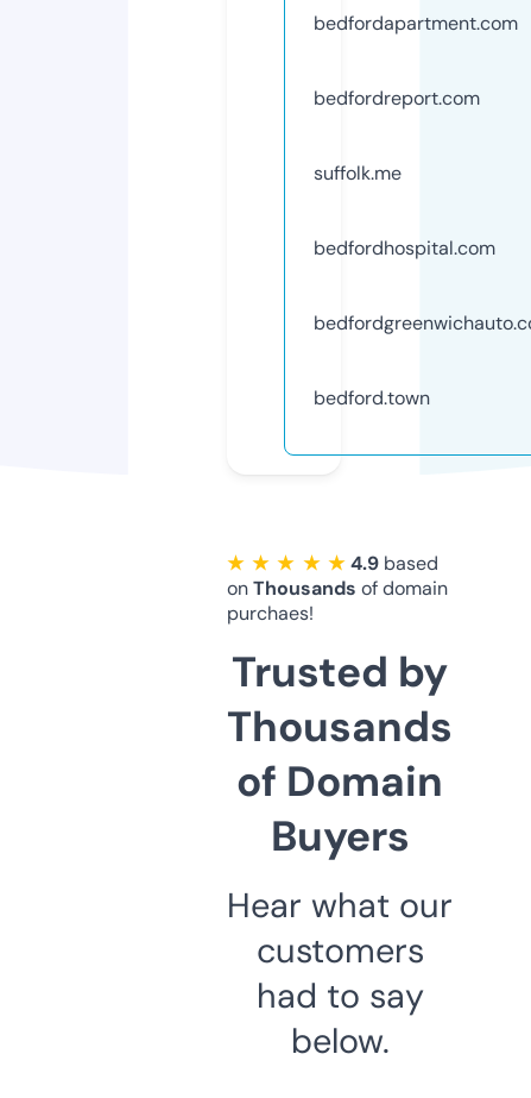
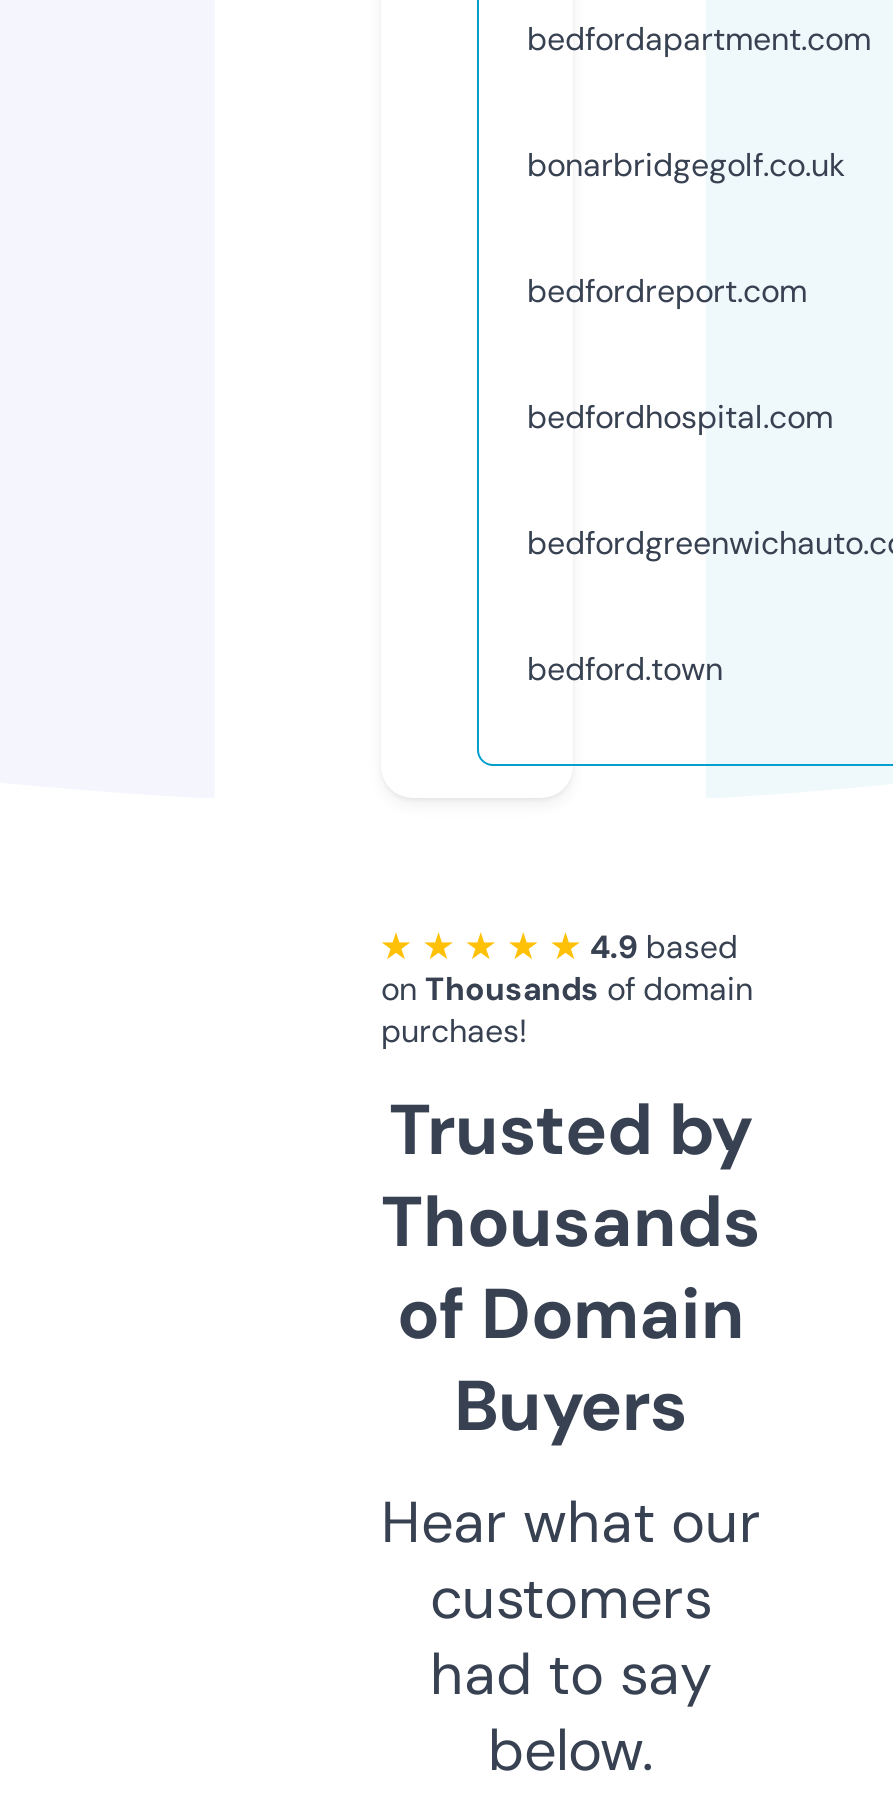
+ bonarbridgegolf.co.uk

moved down: bedfordreport.com

- suffolk.me
